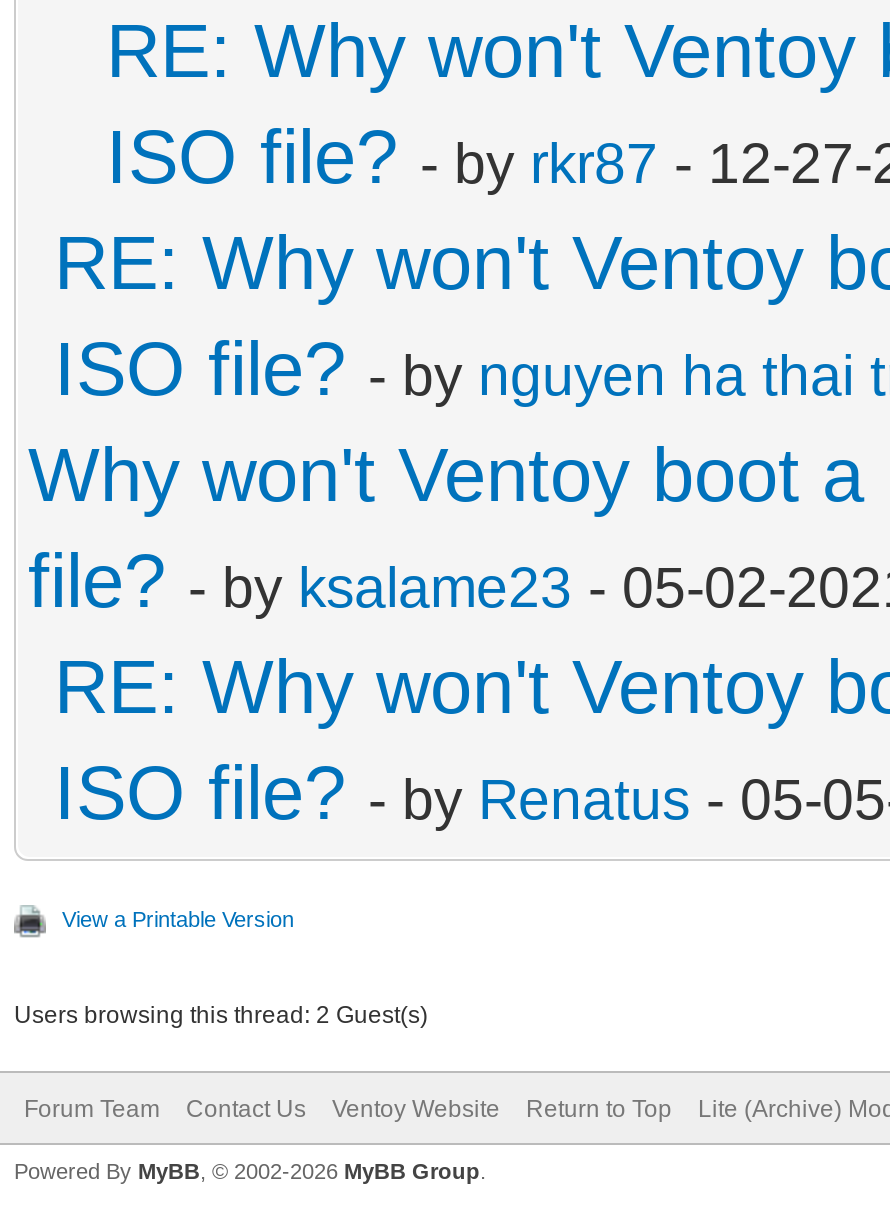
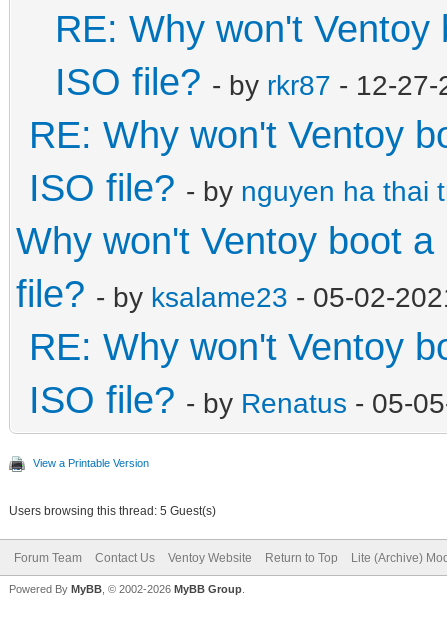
- Users browsing this thread: 2 Guest(s)
+ Users browsing this thread: 5 Guest(s)
